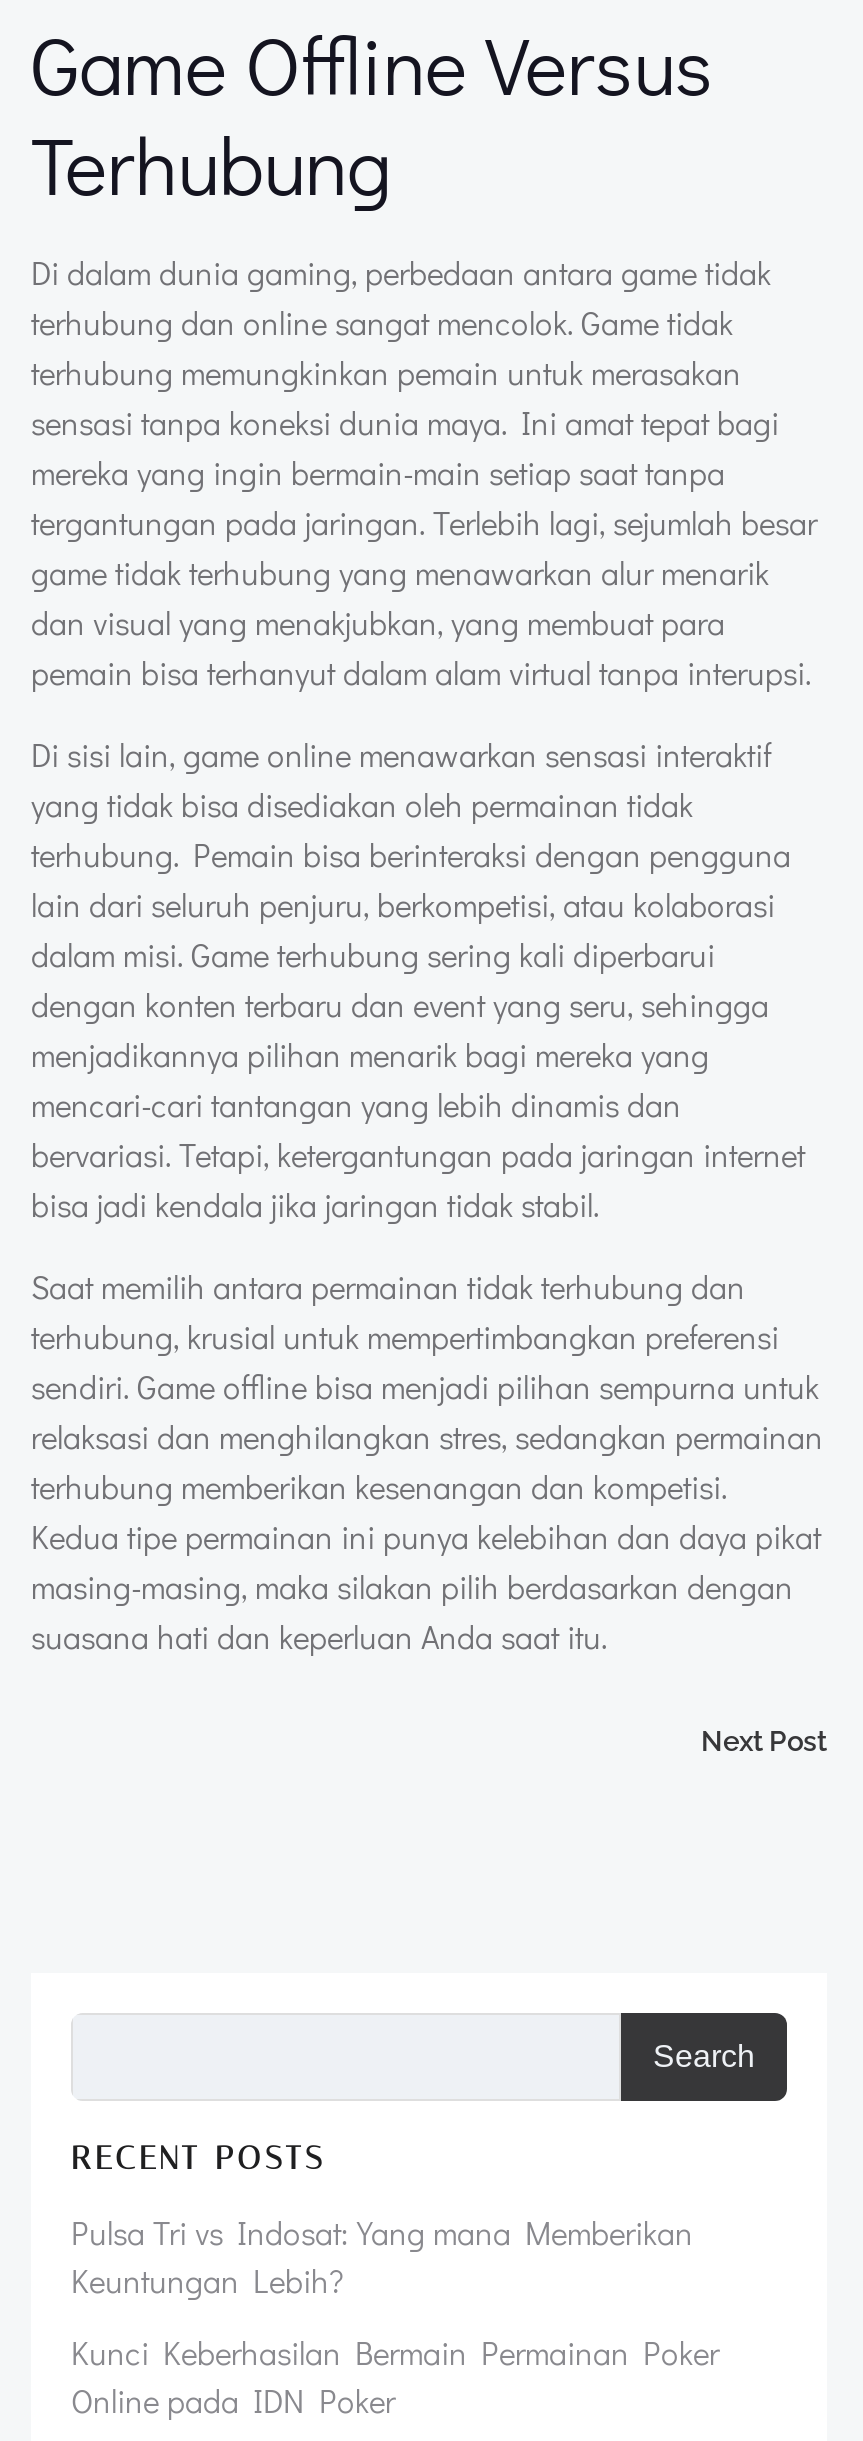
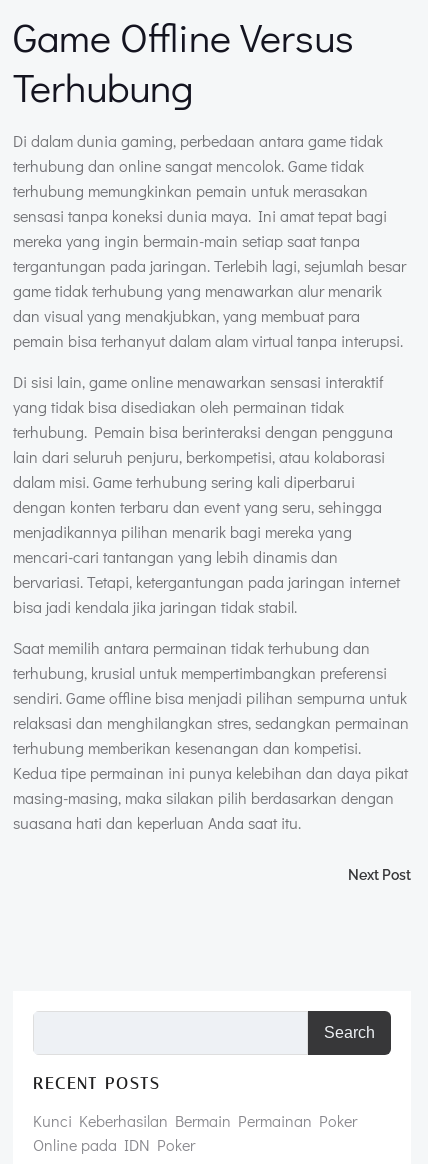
- Pulsa Tri vs Indosat: Yang mana Memberikan
- Keuntungan Lebih?
